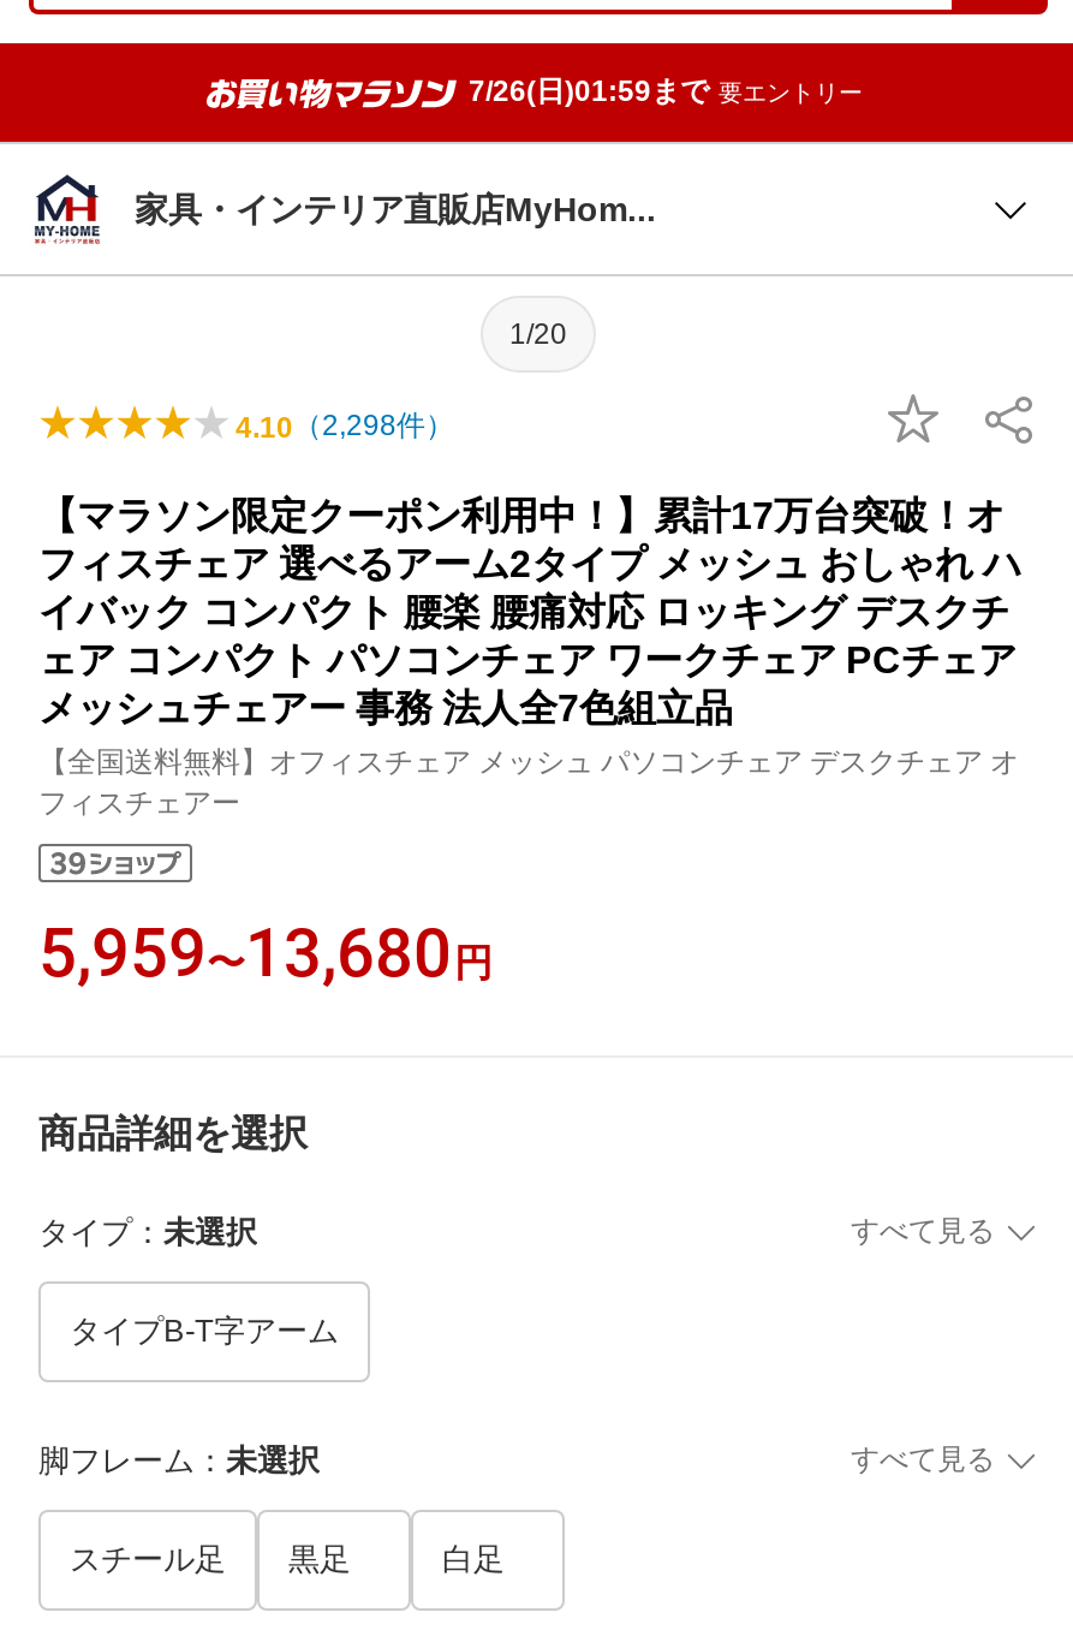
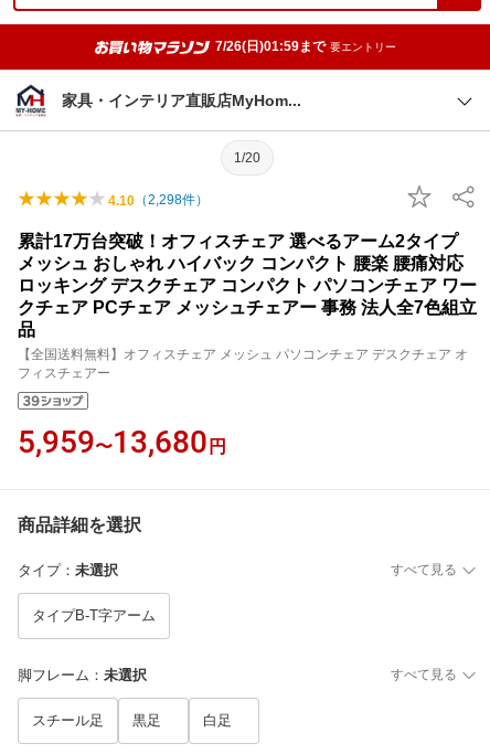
- 【マラソン限定クーポン利用中！】累計17万台突破！オ
- フィスチェア 選べるアーム2タイプ メッシュ おしゃれ ハ
- イバック コンパクト 腰楽 腰痛対応 ロッキング デスクチ
- ェア コンパクト パソコンチェア ワークチェア PCチェア
- メッシュチェアー 事務 法人全7色組立品
+ 累計17万台突破！オフィスチェア 選べるアーム2タイプ
+ メッシュ おしゃれ ハイバック コンパクト 腰楽 腰痛対応
+ ロッキング デスクチェア コンパクト パソコンチェア ワー
+ クチェア PCチェア メッシュチェアー 事務 法人全7色組立
+ 品
